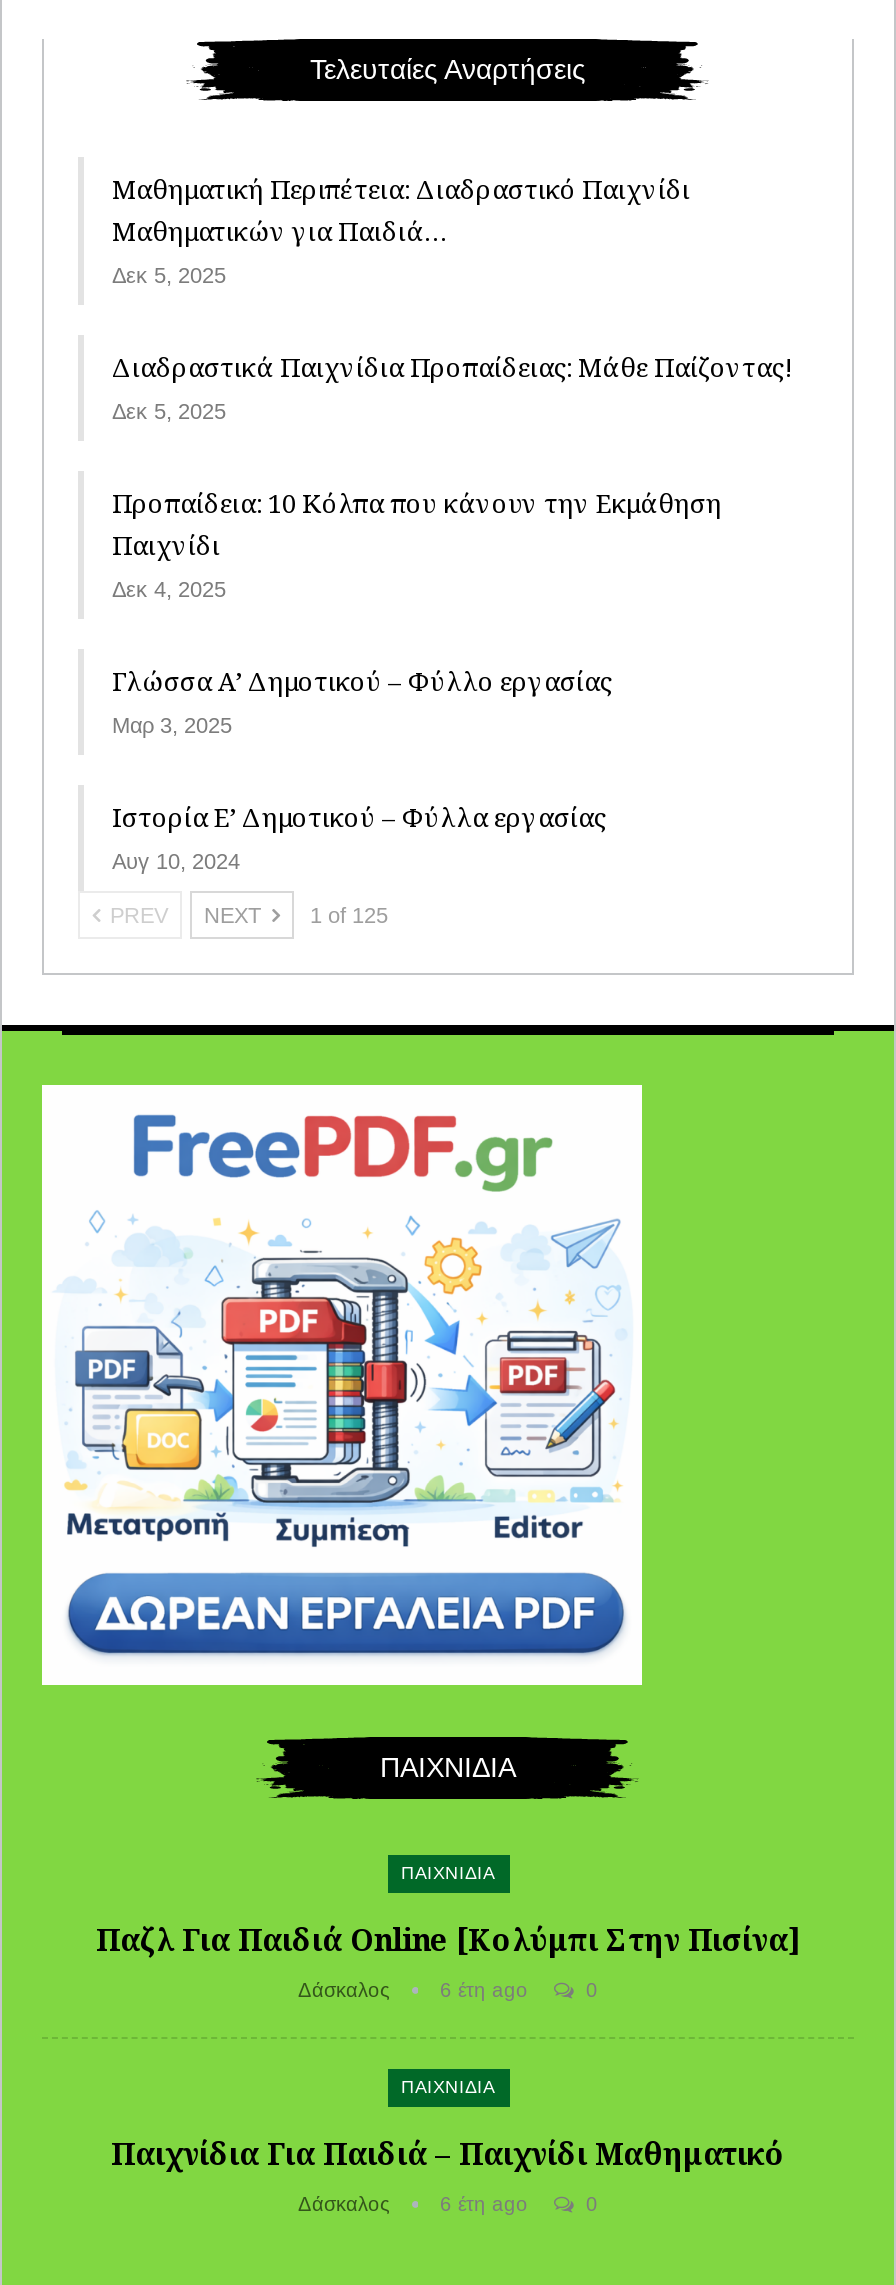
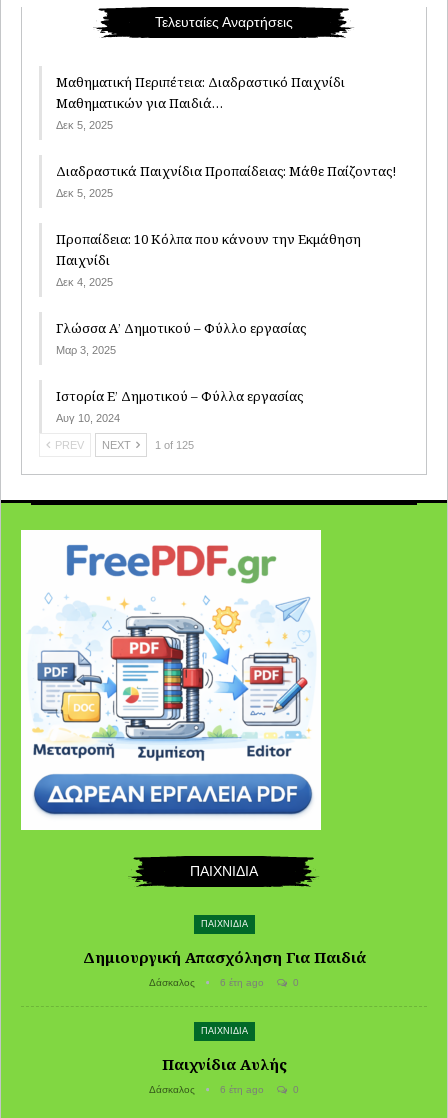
- Παζλ Για Παιδιά Online [Κολύμπι Στην Πισίνα]
+ Δημιουργική Απασχόληση Για Παιδιά

- Παιχνίδια Για Παιδιά – Παιχνίδι Μαθηματικό
+ Παιχνίδια Αυλής
